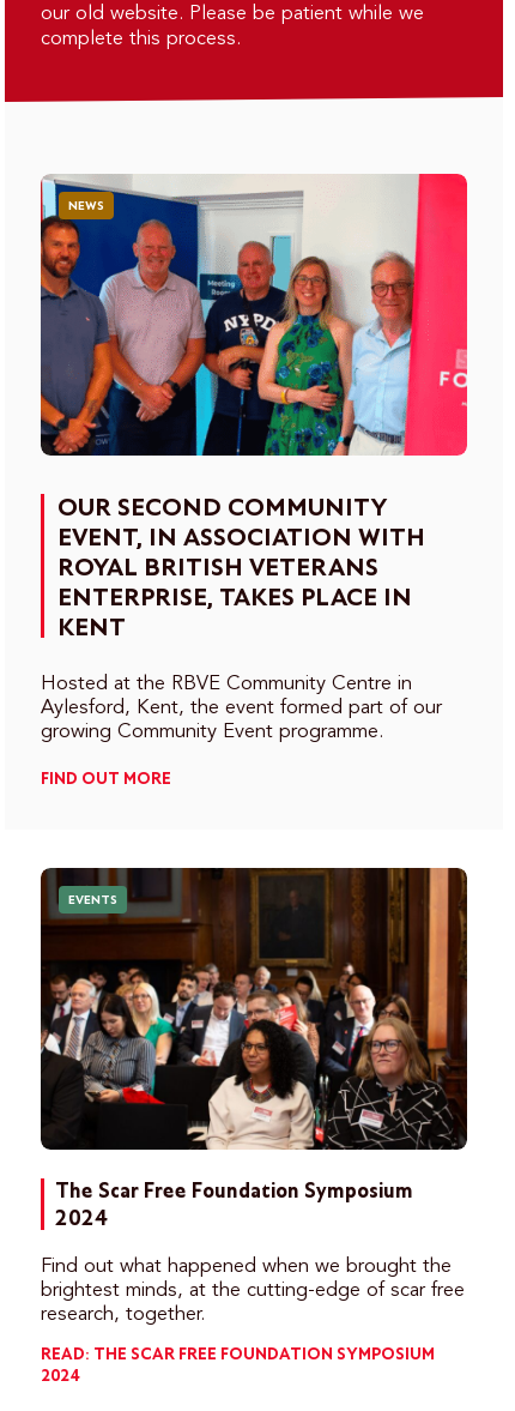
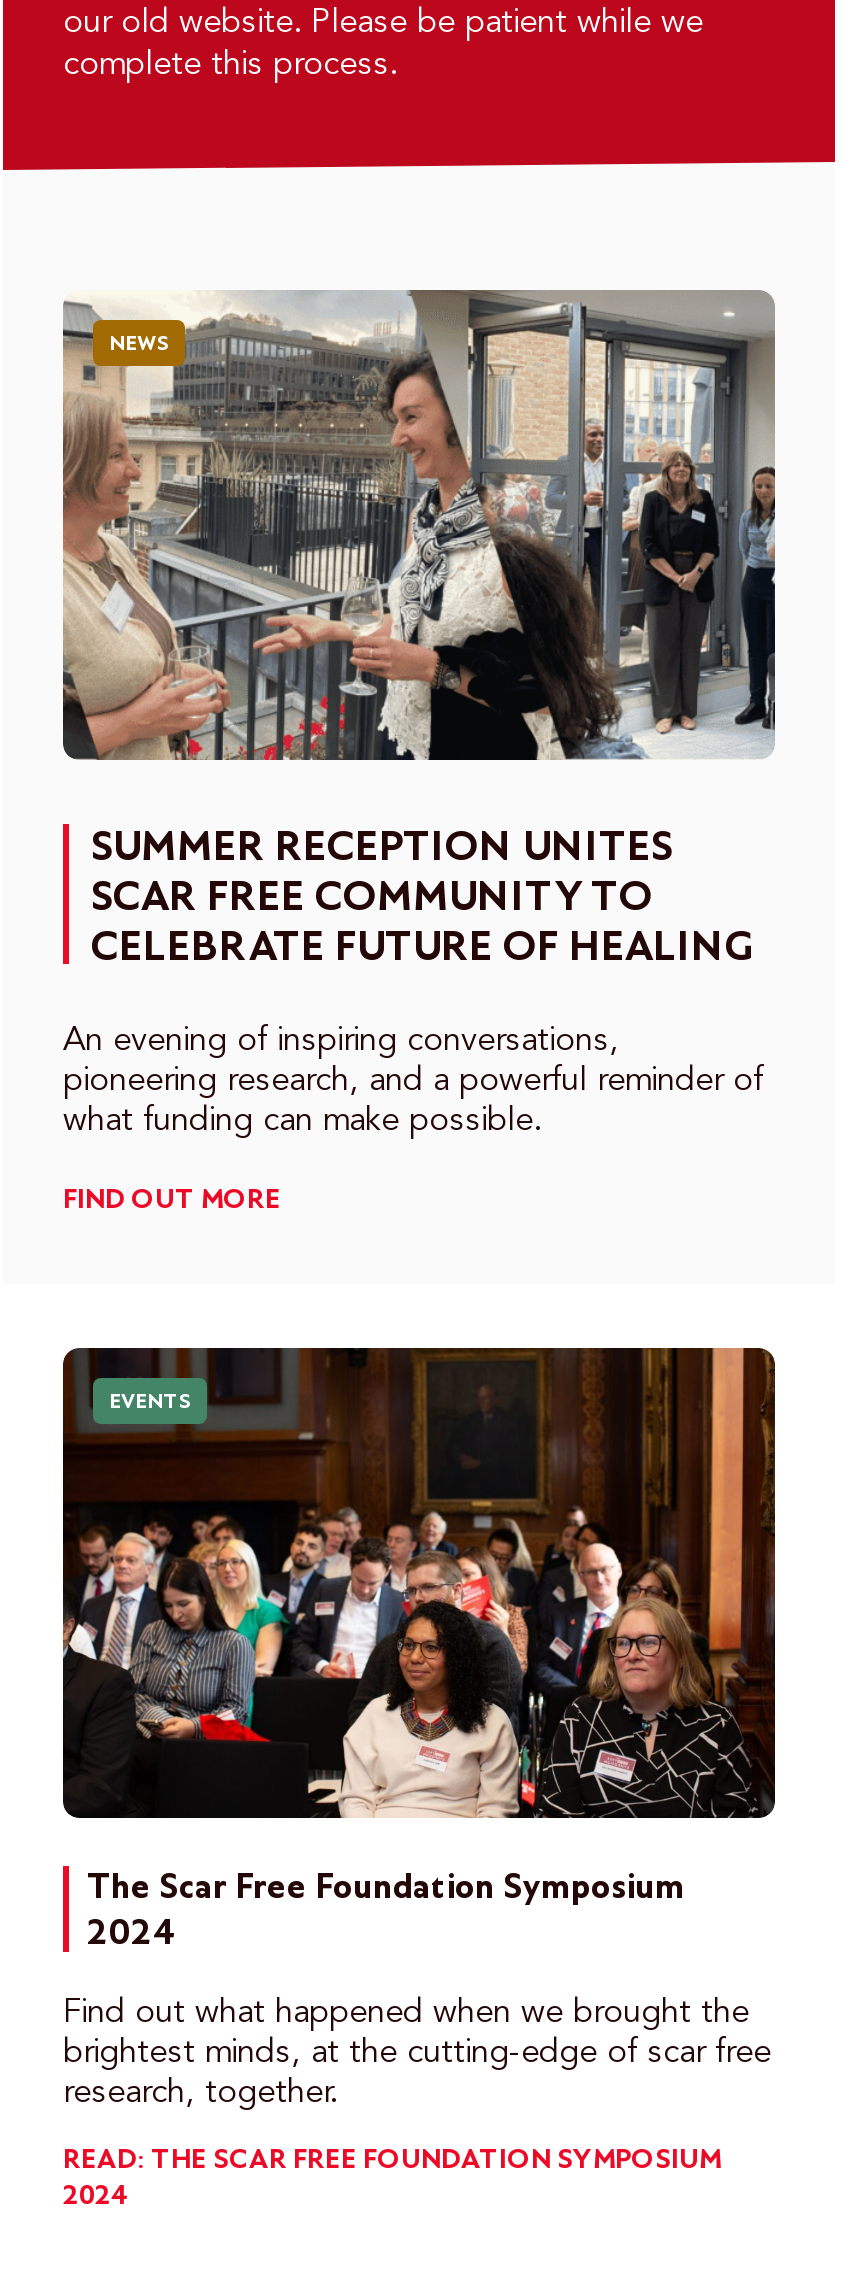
- [image]
- OUR SECOND COMMUNITY
- EVENT, IN ASSOCIATION WITH
- ROYAL BRITISH VETERANS
- ENTERPRISE, TAKES PLACE IN
- KENT
+ [image]
+ SUMMER RECEPTION UNITES
+ SCAR FREE COMMUNITY TO
+ CELEBRATE FUTURE OF HEALING

- Hosted at the RBVE Community Centre in
- Aylesford, Kent, the event formed part of our
- growing Community Event programme.
+ An evening of inspiring conversations,
+ pioneering research, and a powerful reminder of
+ what funding can make possible.
